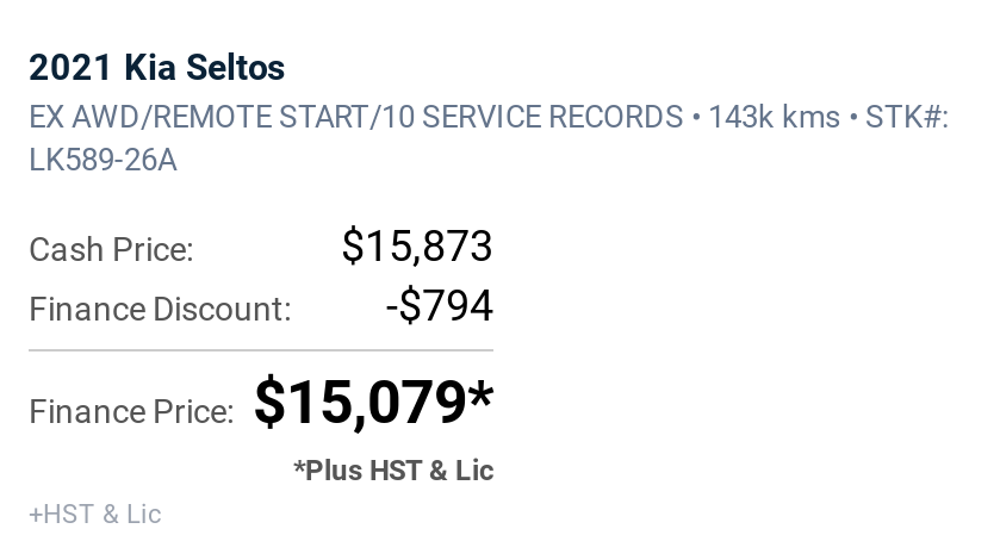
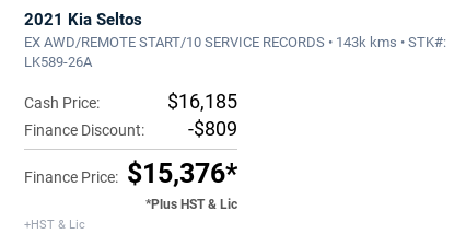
- $15,873
+ $16,185

- -$794
+ -$809

- Finance Price: $15,079*
+ Finance Price: $15,376*
